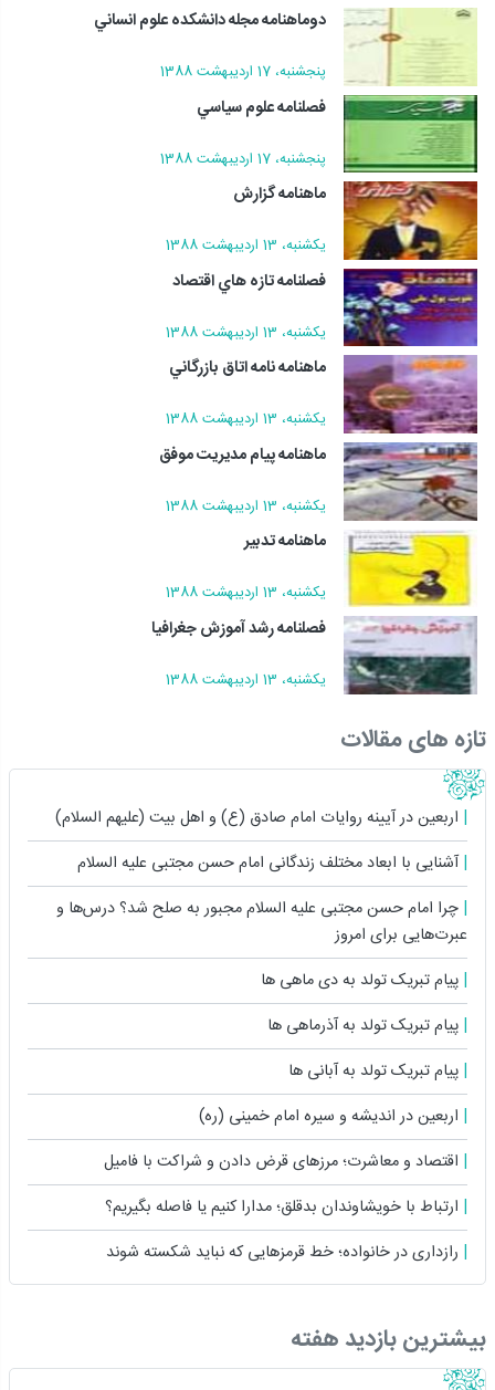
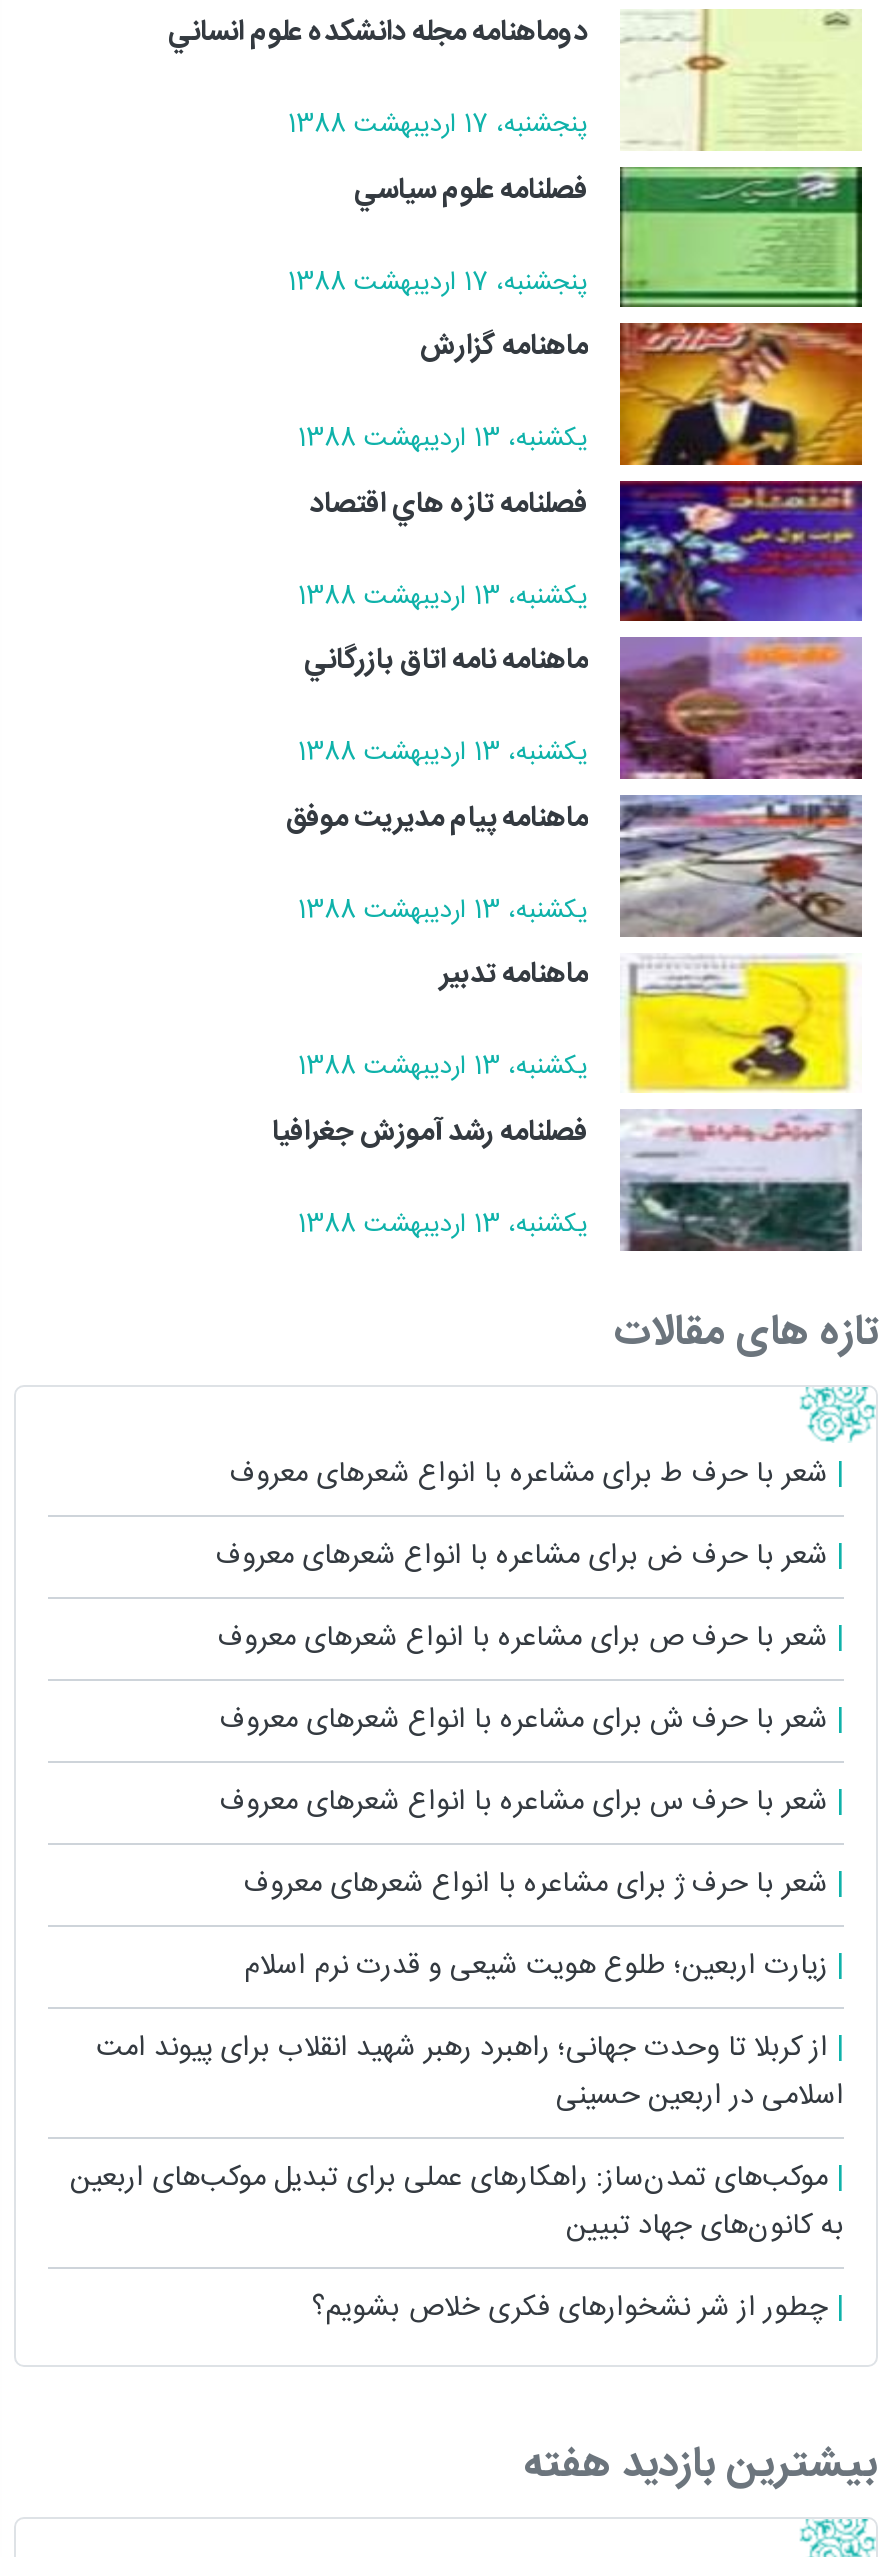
- اربعین در آیینه روایات امام صادق (ع) و اهل بیت (علیهم السلام)
+ شعر با حرف ط برای مشاعره با انواع شعرهای معروف

- آشنایی با ابعاد مختلف زندگانى امام حسن مجتبی علیه السلام
+ شعر با حرف ض برای مشاعره با انواع شعرهای معروف

- چرا امام حسن مجتبی علیه السلام مجبور به صلح شد؟ درس‌ها و
- عبرت‌هایی برای امروز
+ شعر با حرف ص برای مشاعره با انواع شعرهای معروف

- پیام تبریک تولد به دی ماهی ها
+ شعر با حرف ش برای مشاعره با انواع شعرهای معروف

- پیام تبریک تولد به آذرماهی ها
+ شعر با حرف س برای مشاعره با انواع شعرهای معروف

- پیام تبریک تولد به آبانی ها
+ شعر با حرف ژ برای مشاعره با انواع شعرهای معروف

- اربعین در اندیشه و سیره امام خمینی (ره)
+ زیارت اربعین؛ طلوع هویت شیعی و قدرت نرم اسلام

- اقتصاد و معاشرت؛ مرزهای قرض دادن و شراکت با فامیل
+ از کربلا تا وحدت جهانی؛ راهبرد رهبر شهید انقلاب برای پیوند امت
+ اسلامی در اربعین حسینی

- ارتباط با خویشاوندان بدقلق؛ مدارا کنیم یا فاصله بگیریم؟
+ موکب‌های تمدن‌ساز: راهکارهای عملی برای تبدیل موکب‌های اربعین
+ به کانون‌های جهاد تبیین

- رازداری در خانواده؛ خط قرمزهایی که نباید شکسته شوند
+ چطور از شر نشخوارهای فکری خلاص بشویم؟
